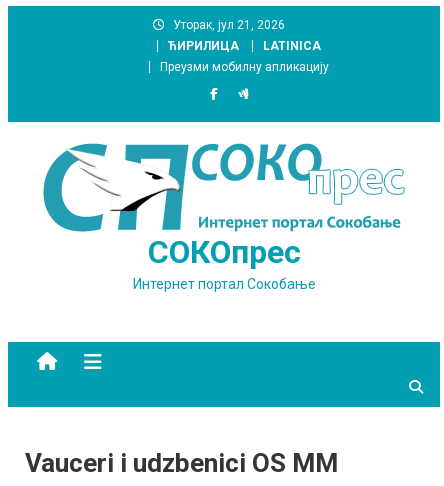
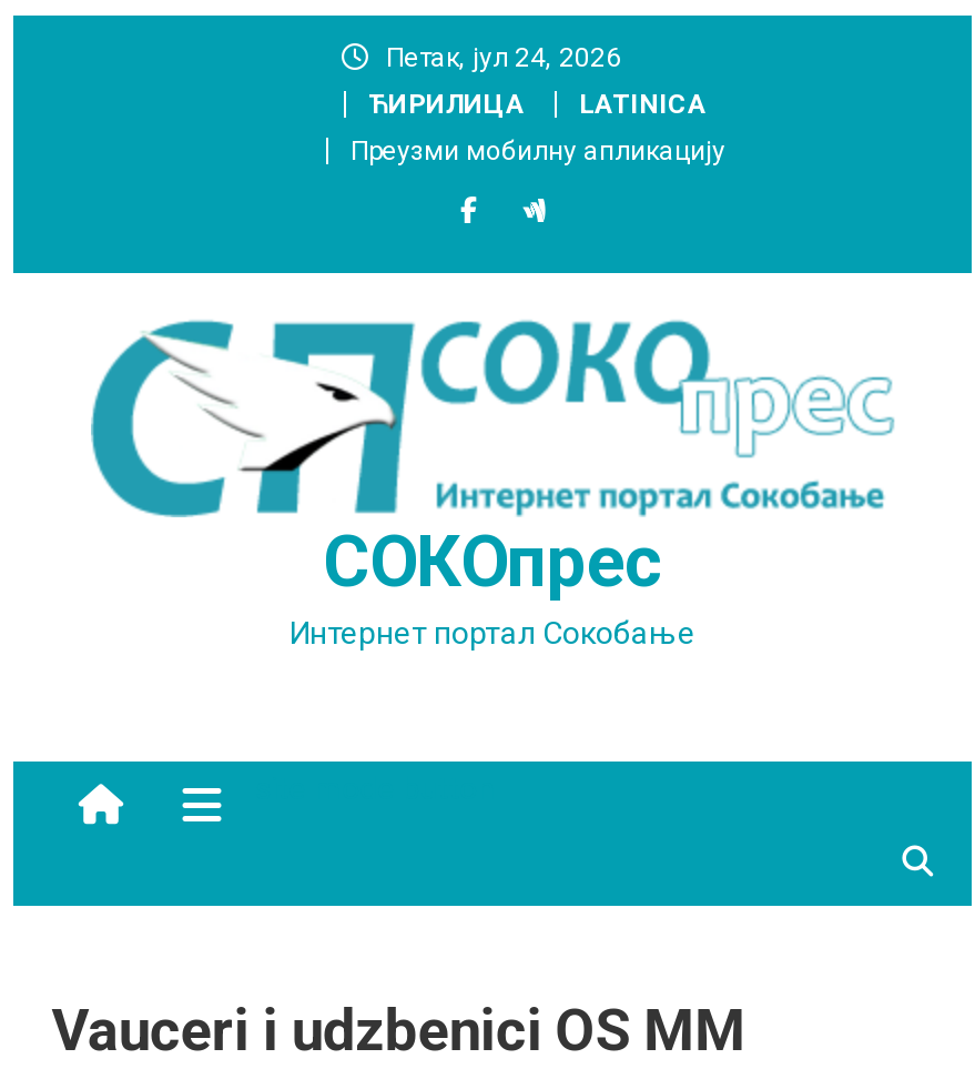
- Уторак, јул 21, 2026
+ Петак, јул 24, 2026
